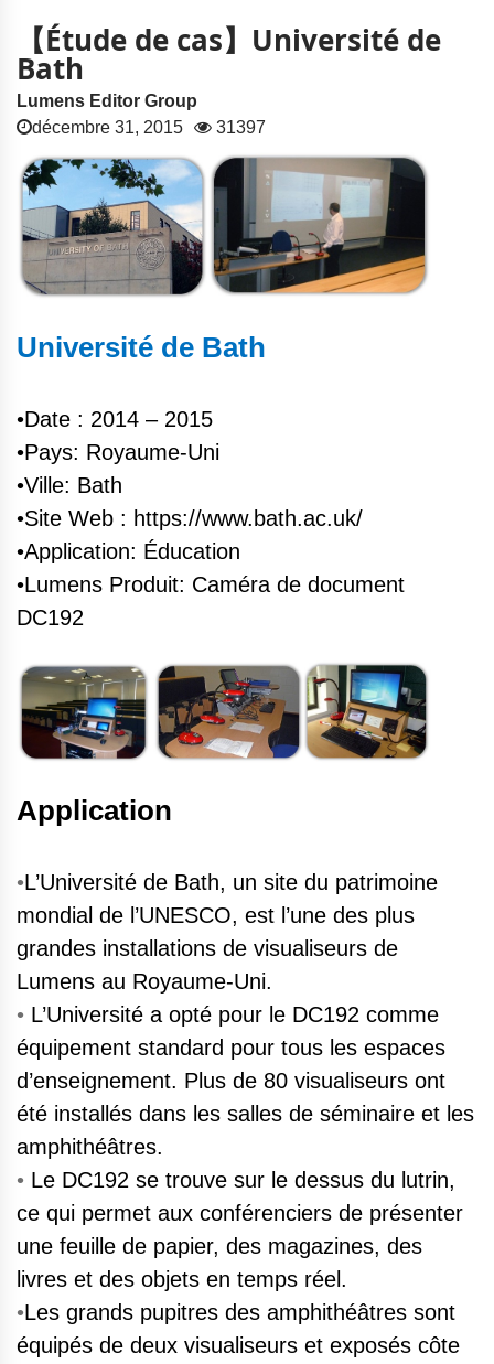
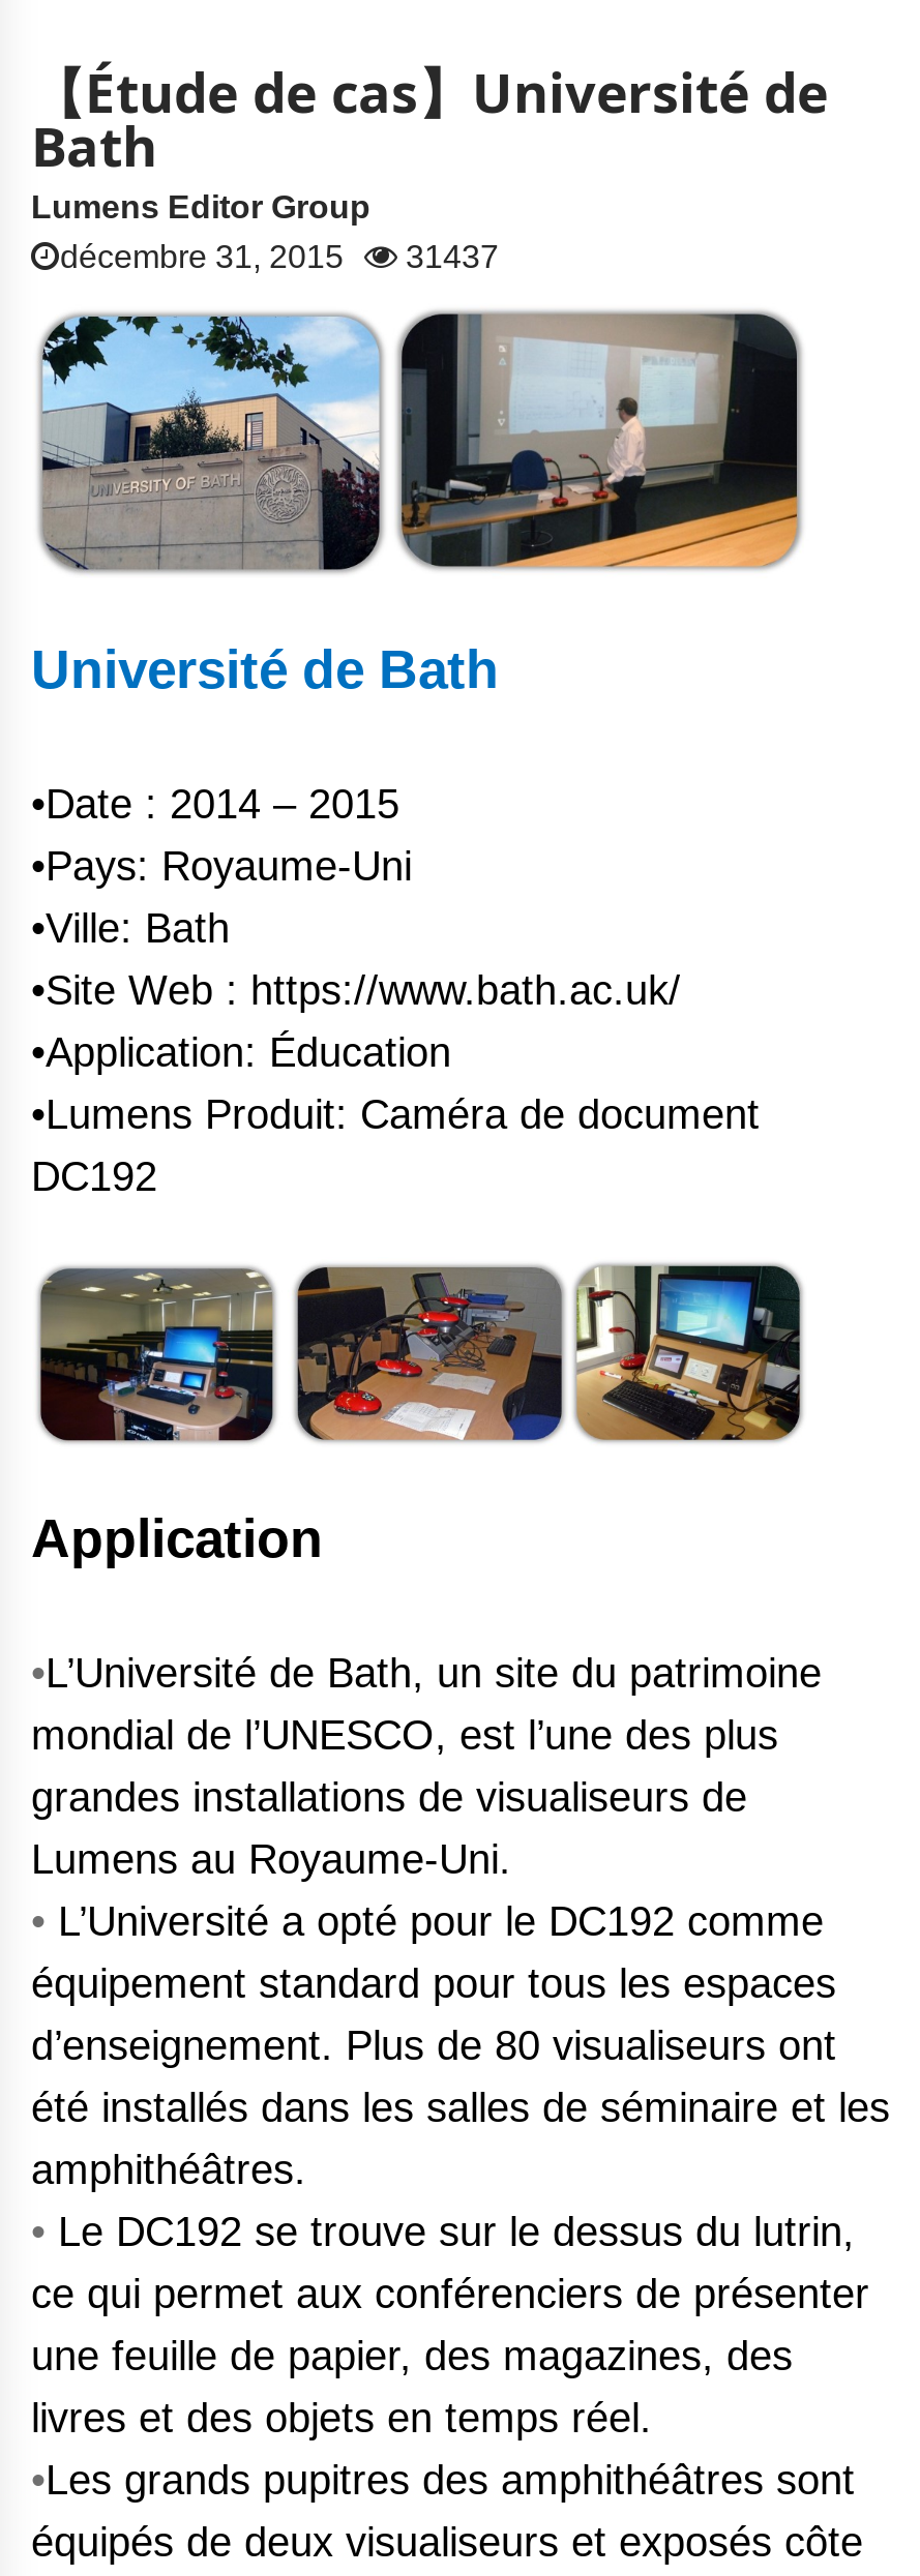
- décembre 31, 2015 31397
+ décembre 31, 2015 31437
